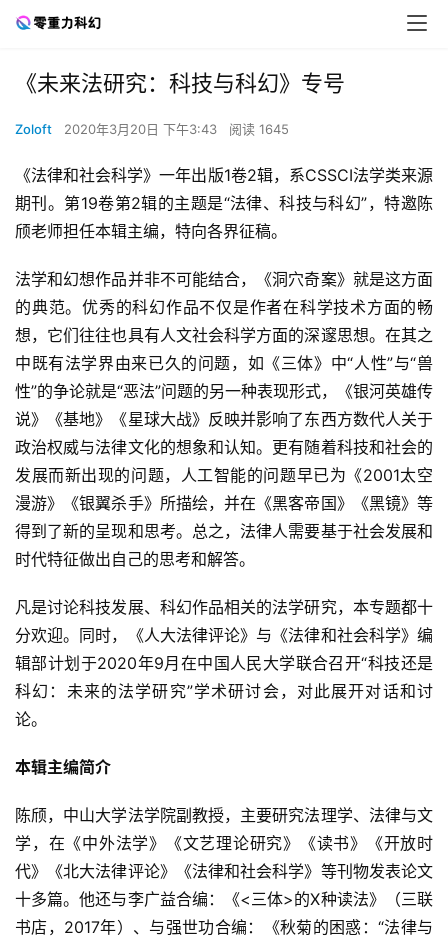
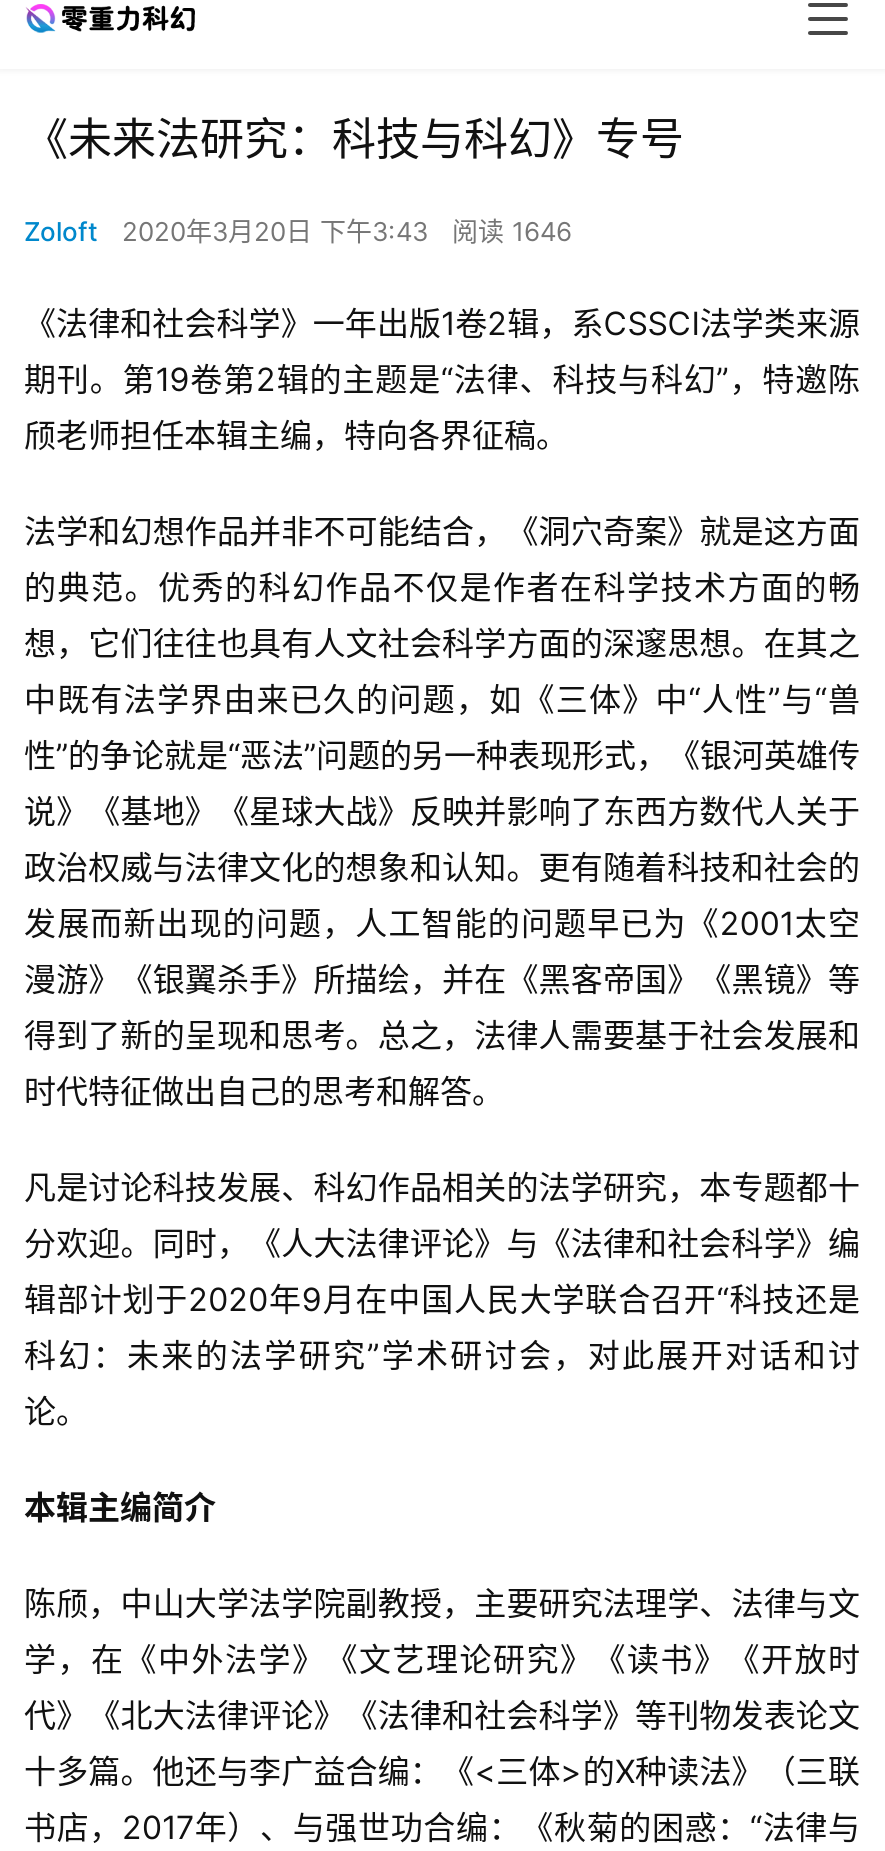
- 2020年3月20日 下午3:43 阅读 1645
+ 2020年3月20日 下午3:43 阅读 1646
